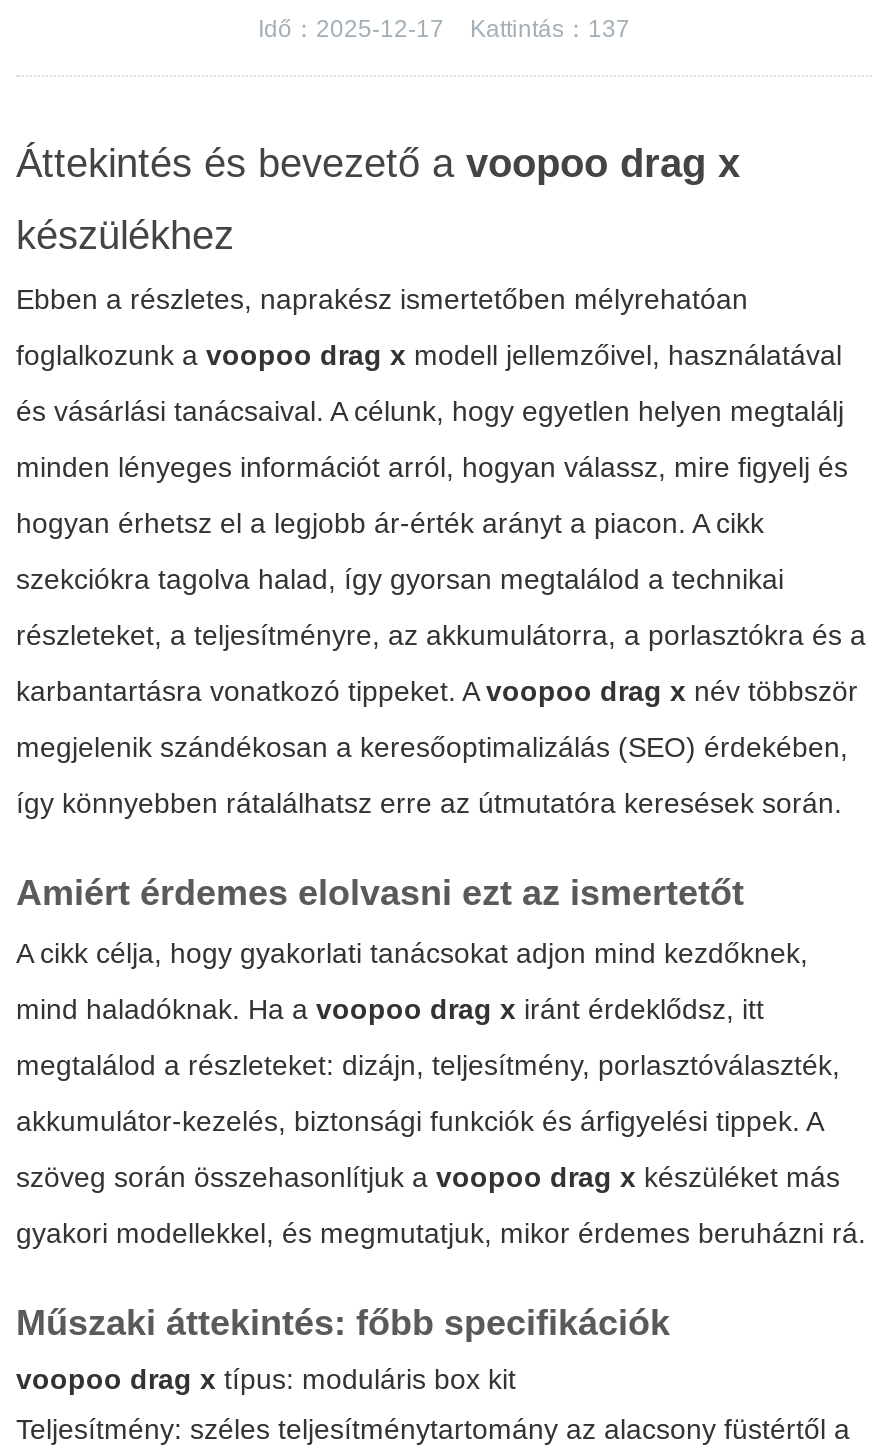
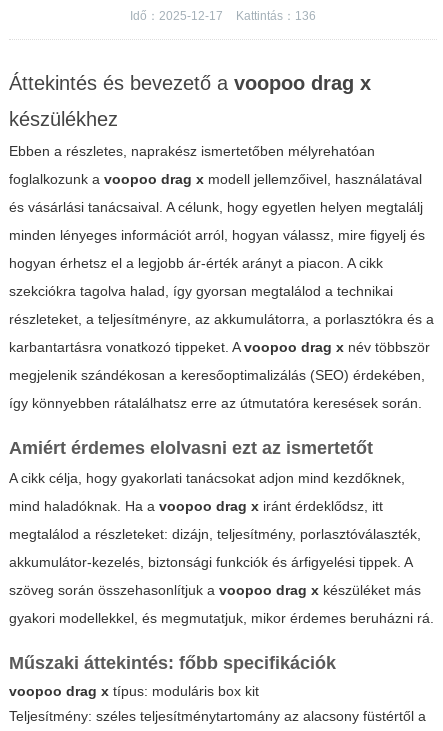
- Idő：2025-12-17 Kattintás：137
+ Idő：2025-12-17 Kattintás：136
